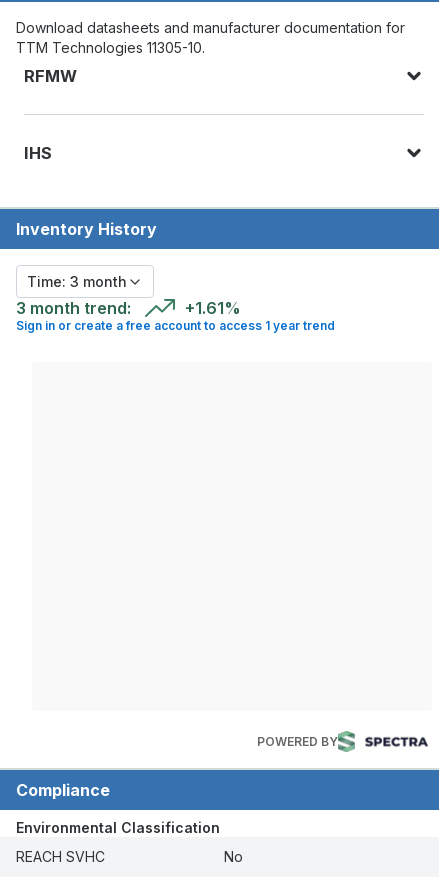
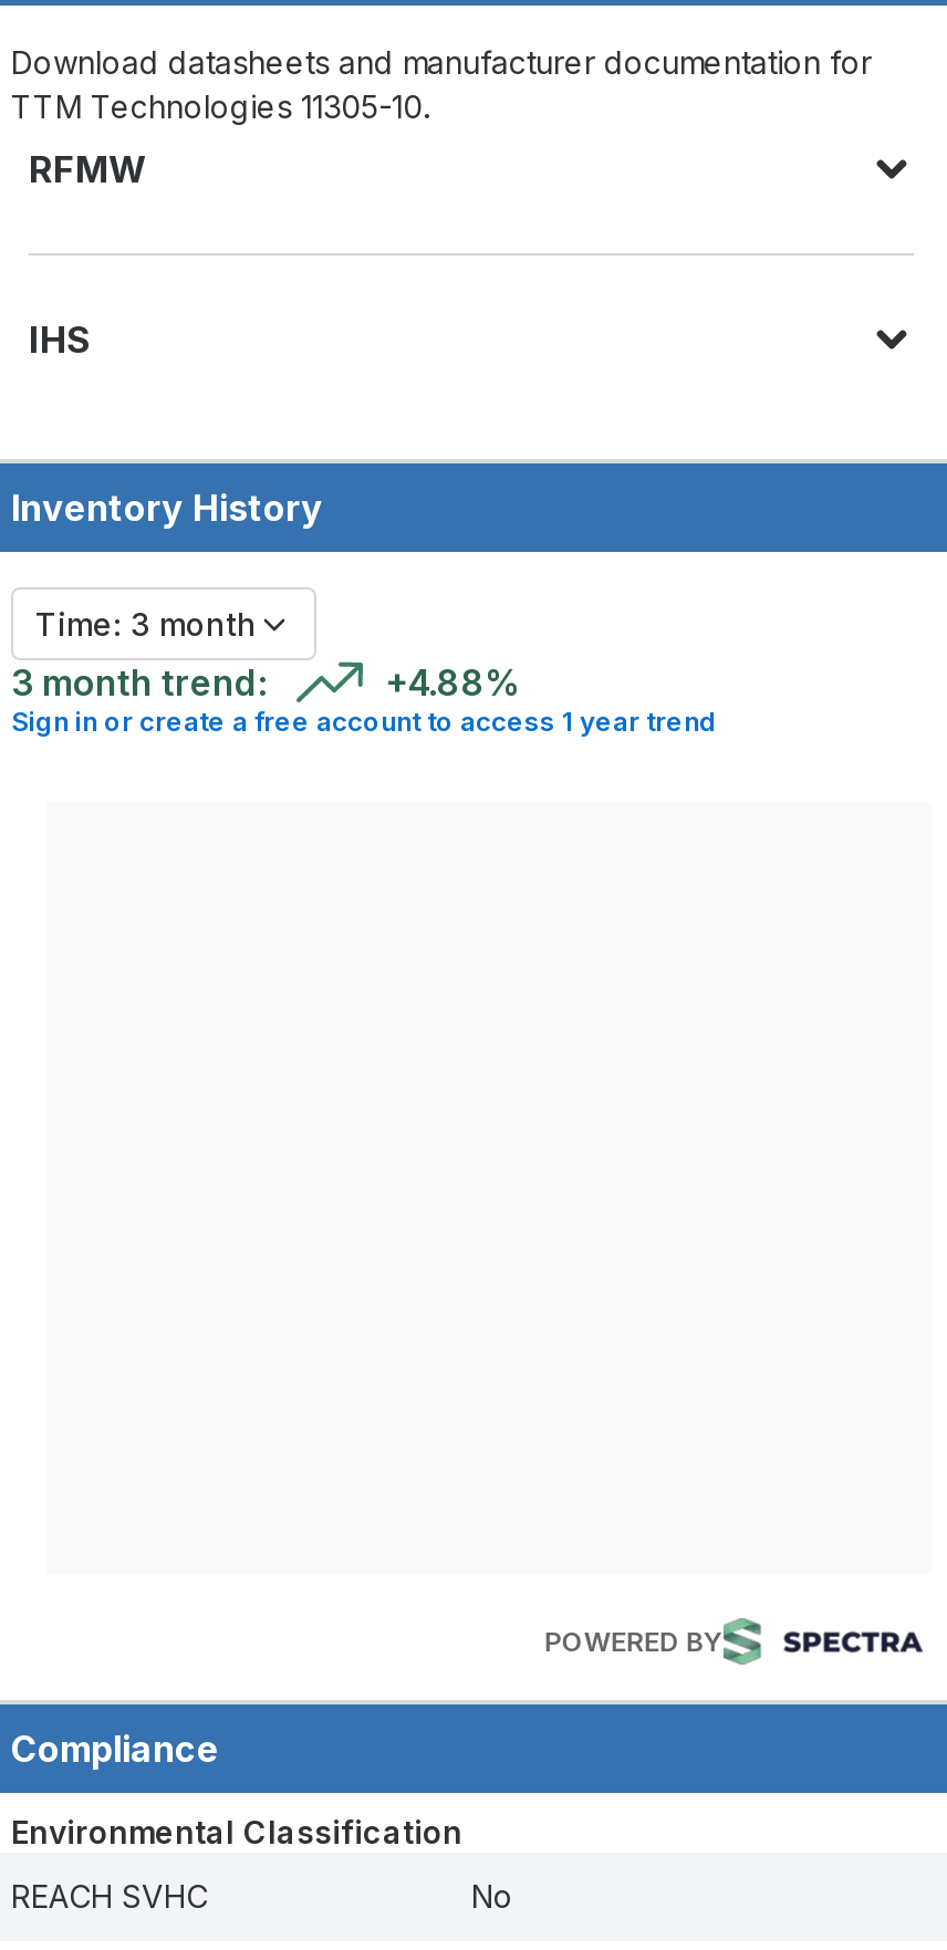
- +1.61%
+ +4.88%
